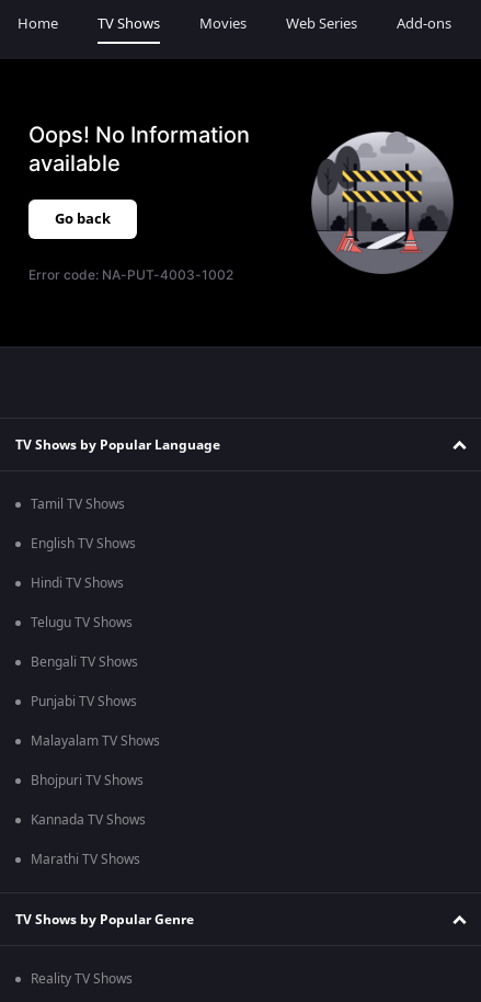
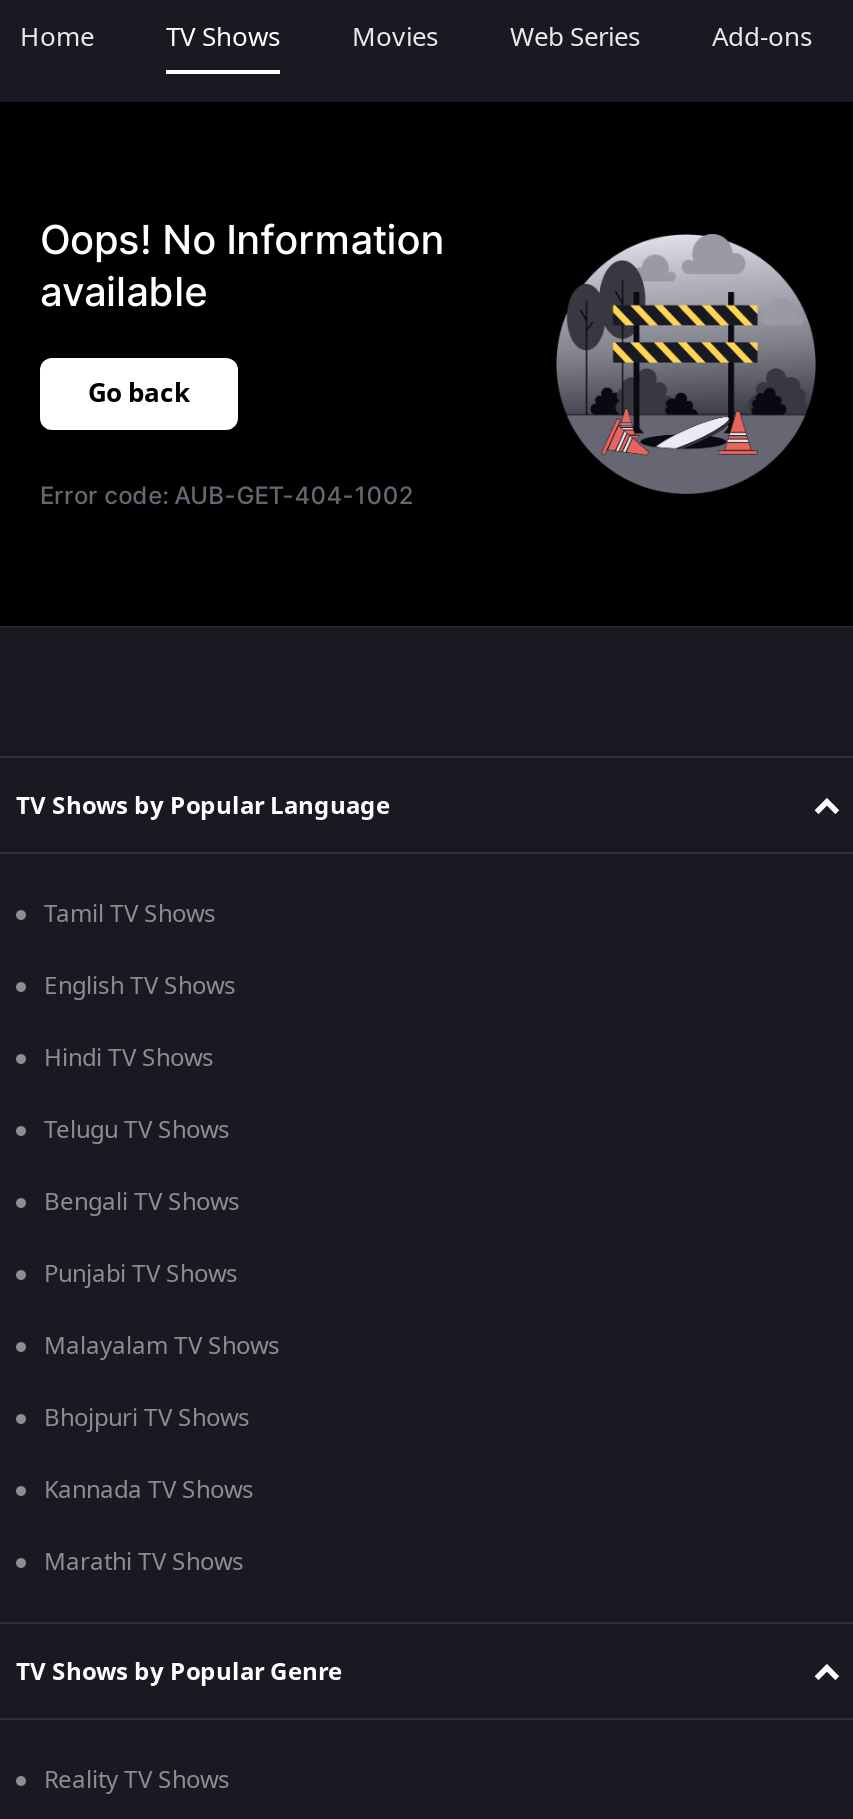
- Error code: NA-PUT-4003-1002
+ Error code: AUB-GET-404-1002
